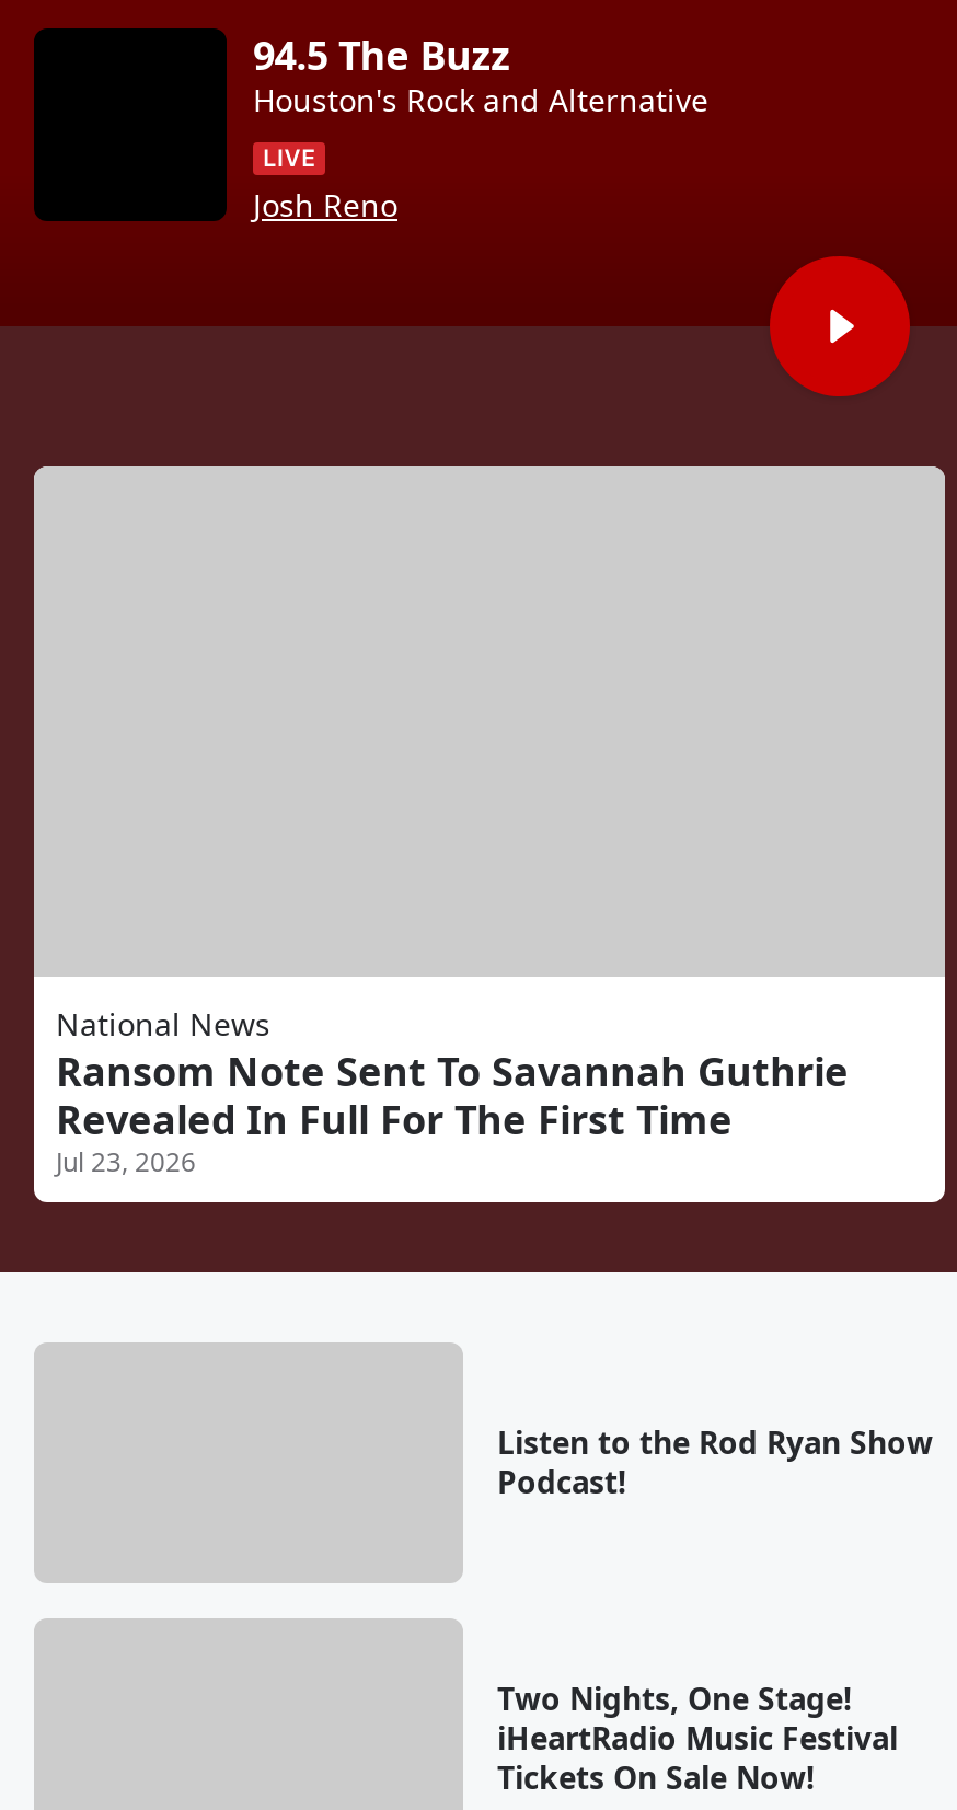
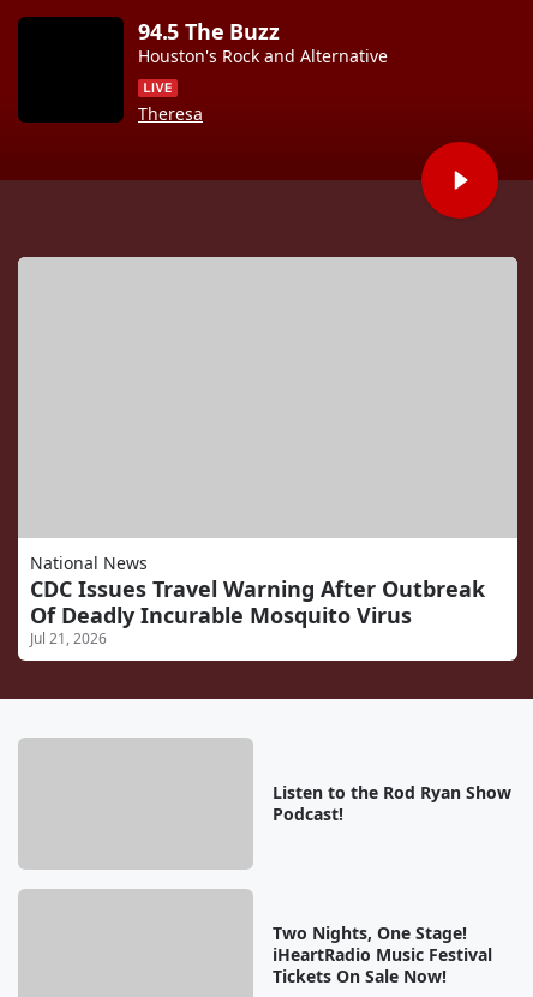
- Josh Reno
+ Theresa

- Ransom Note Sent To Savannah Guthrie
- Revealed In Full For The First Time
- Jul 23, 2026
+ CDC Issues Travel Warning After Outbreak
+ Of Deadly Incurable Mosquito Virus
+ Jul 21, 2026
